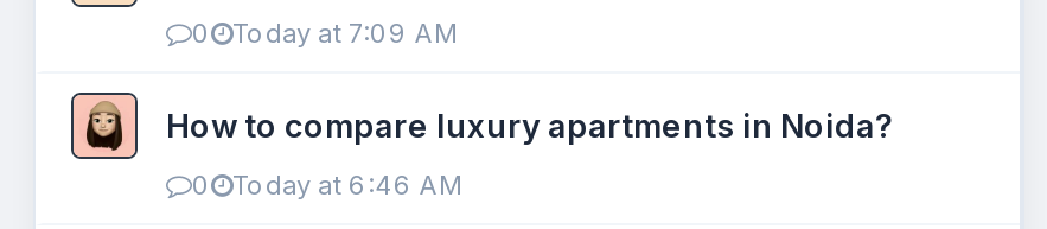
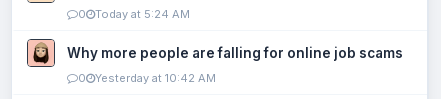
- 0 Today at 7:09 AM
+ 0 Today at 5:24 AM

- How to compare luxury apartments in Noida?
+ Why more people are falling for online job scams

- Today at 6:46 AM
+ Yesterday at 10:42 AM
